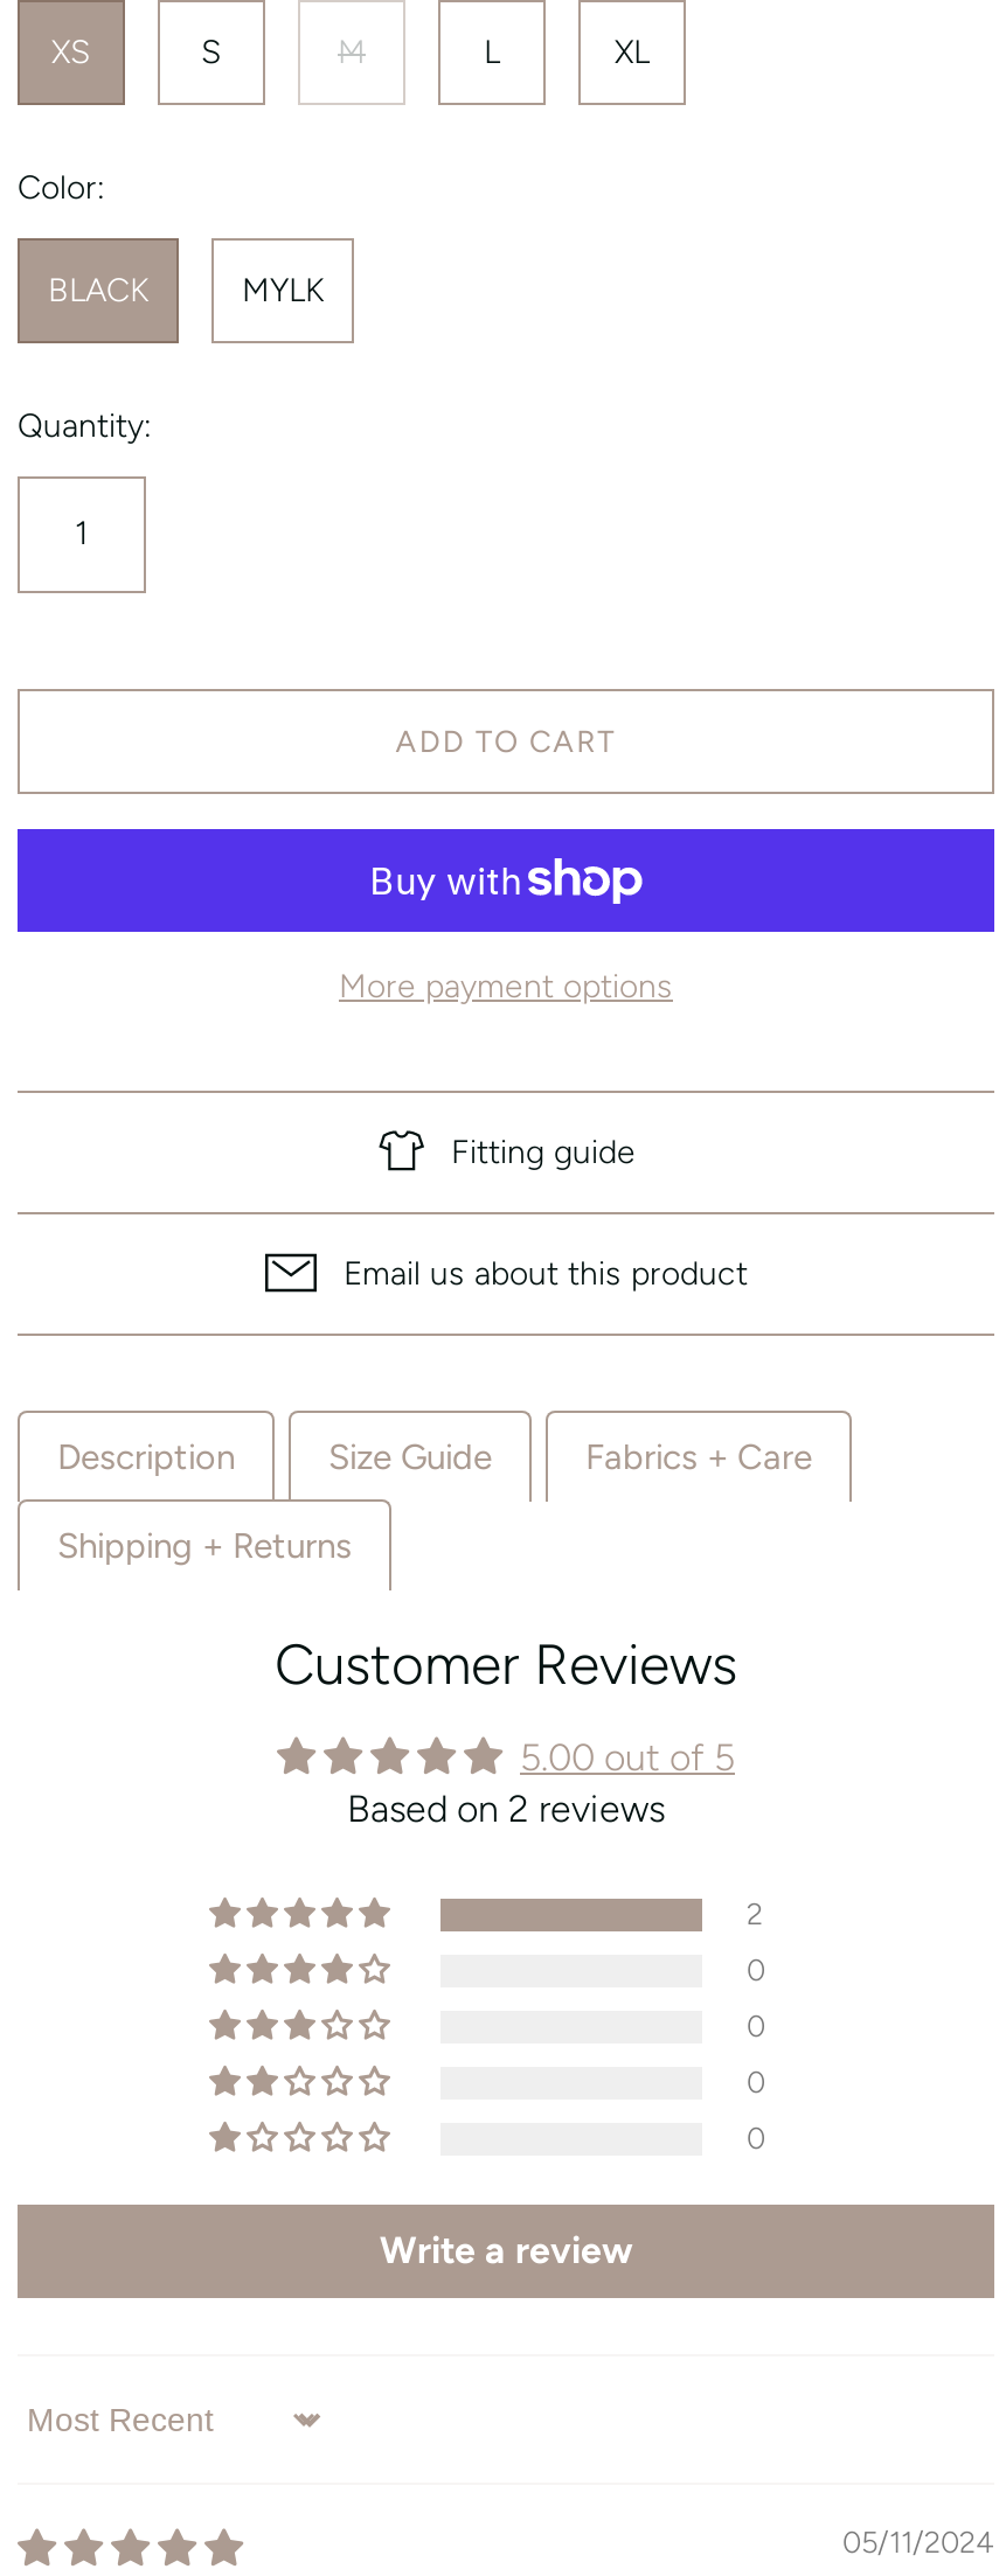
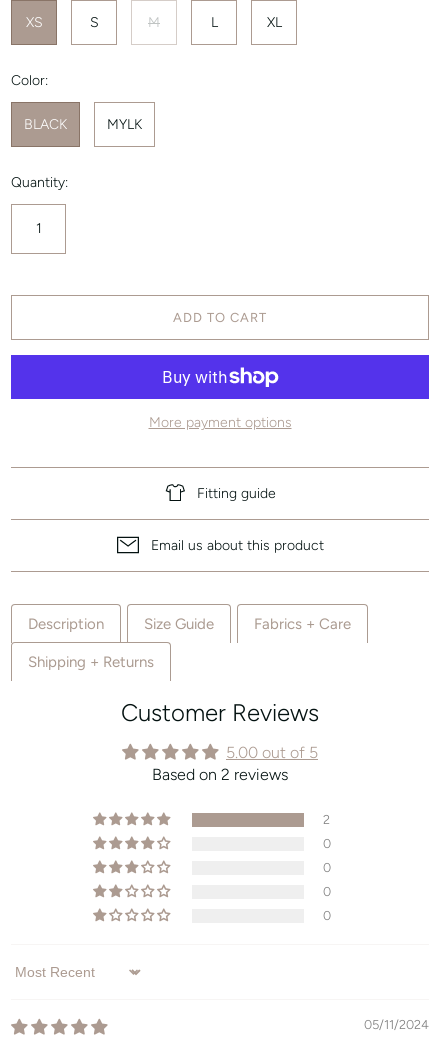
- Write a review
